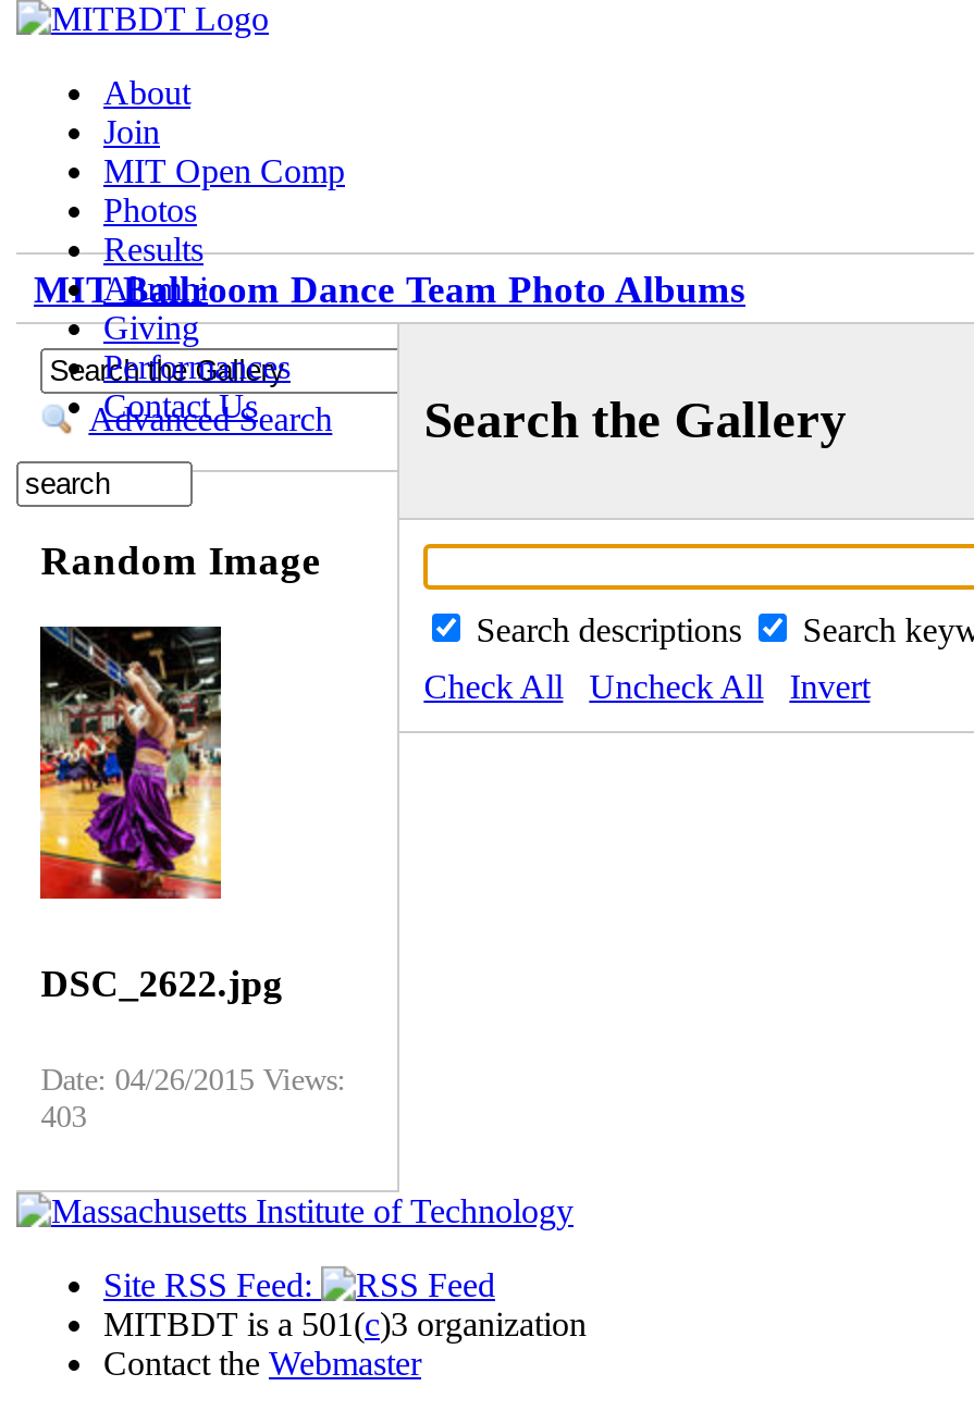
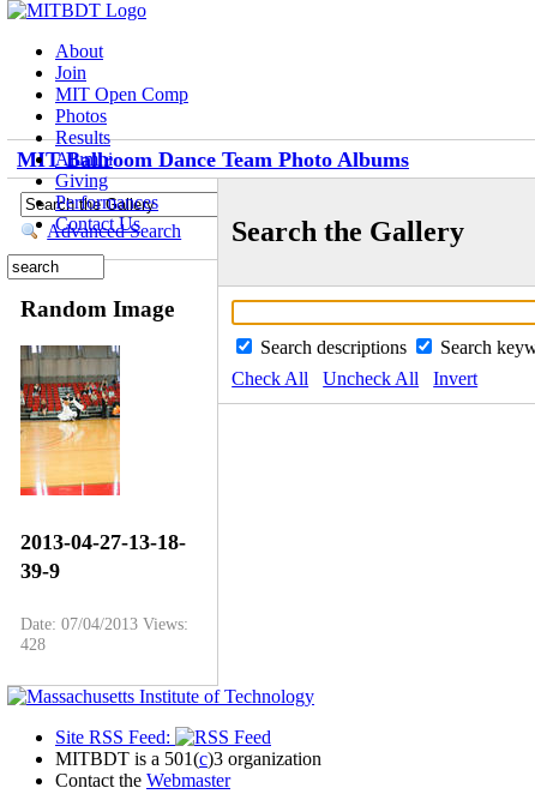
- [image]
- DSC_2622.jpg
+ [image]
+ 2013-04-27-13-18-
+ 39-9

- Date: 04/26/2015 Views:
- 403
+ Date: 07/04/2013 Views:
+ 428
